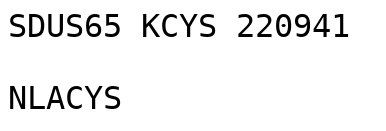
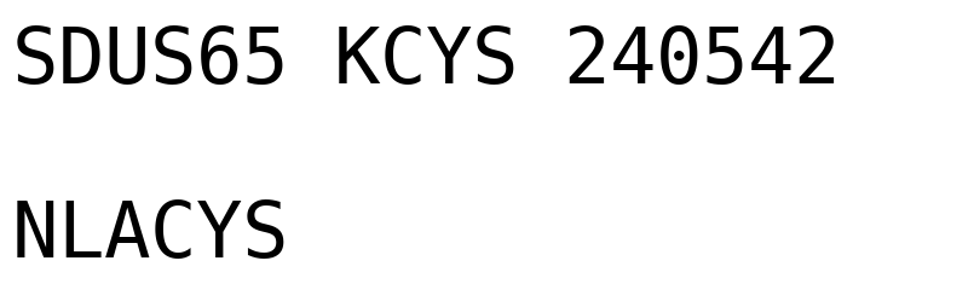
- SDUS65 KCYS 220941
+ SDUS65 KCYS 240542
